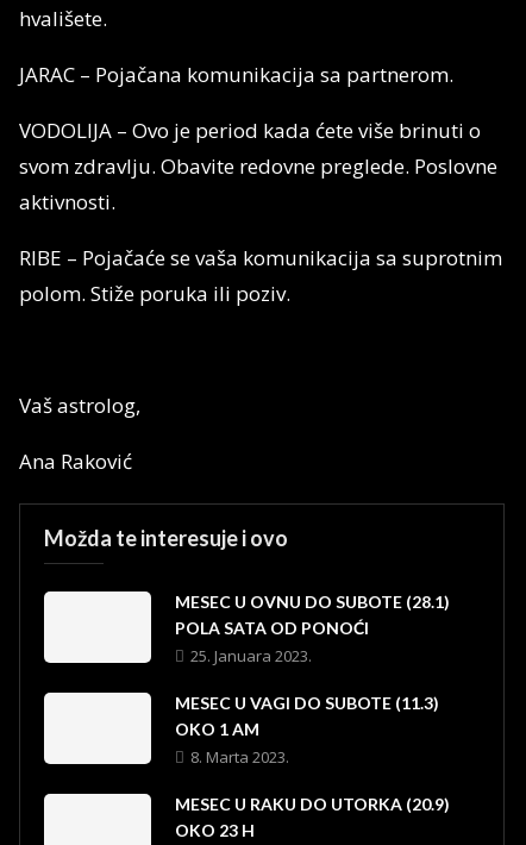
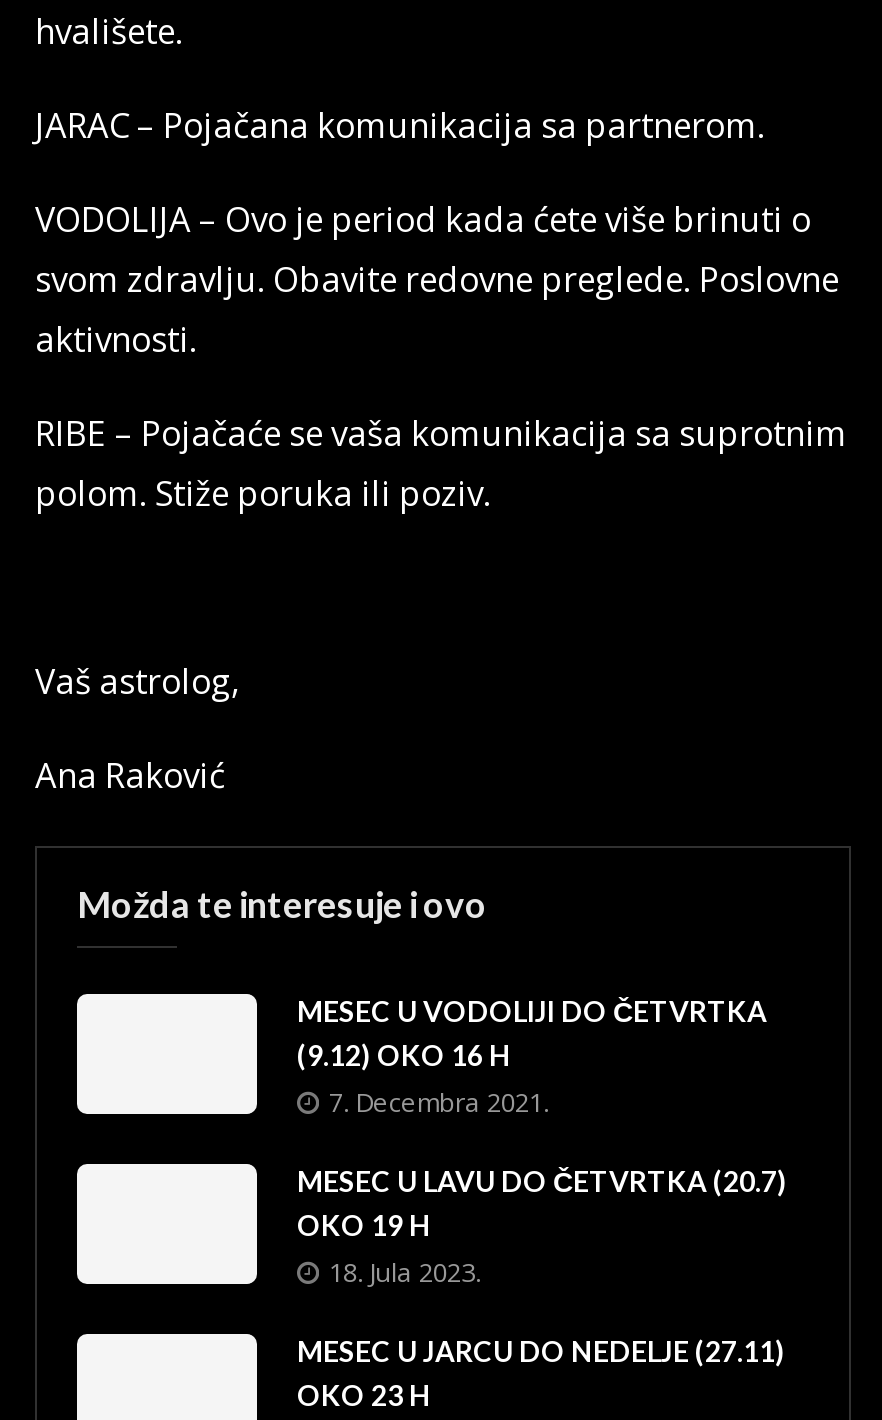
- MESEC U OVNU DO SUBOTE (28.1)
- POLA SATA OD PONOĆI
- 25. Januara 2023.
+ MESEC U VODOLIJI DO ČETVRTKA
+ (9.12) OKO 16 H
+ 7. Decembra 2021.

- MESEC U VAGI DO SUBOTE (11.3)
- OKO 1 AM
- 8. Marta 2023.
+ MESEC U LAVU DO ČETVRTKA (20.7)
+ OKO 19 H
+ 18. Jula 2023.

- MESEC U RAKU DO UTORKA (20.9)
+ MESEC U JARCU DO NEDELJE (27.11)
